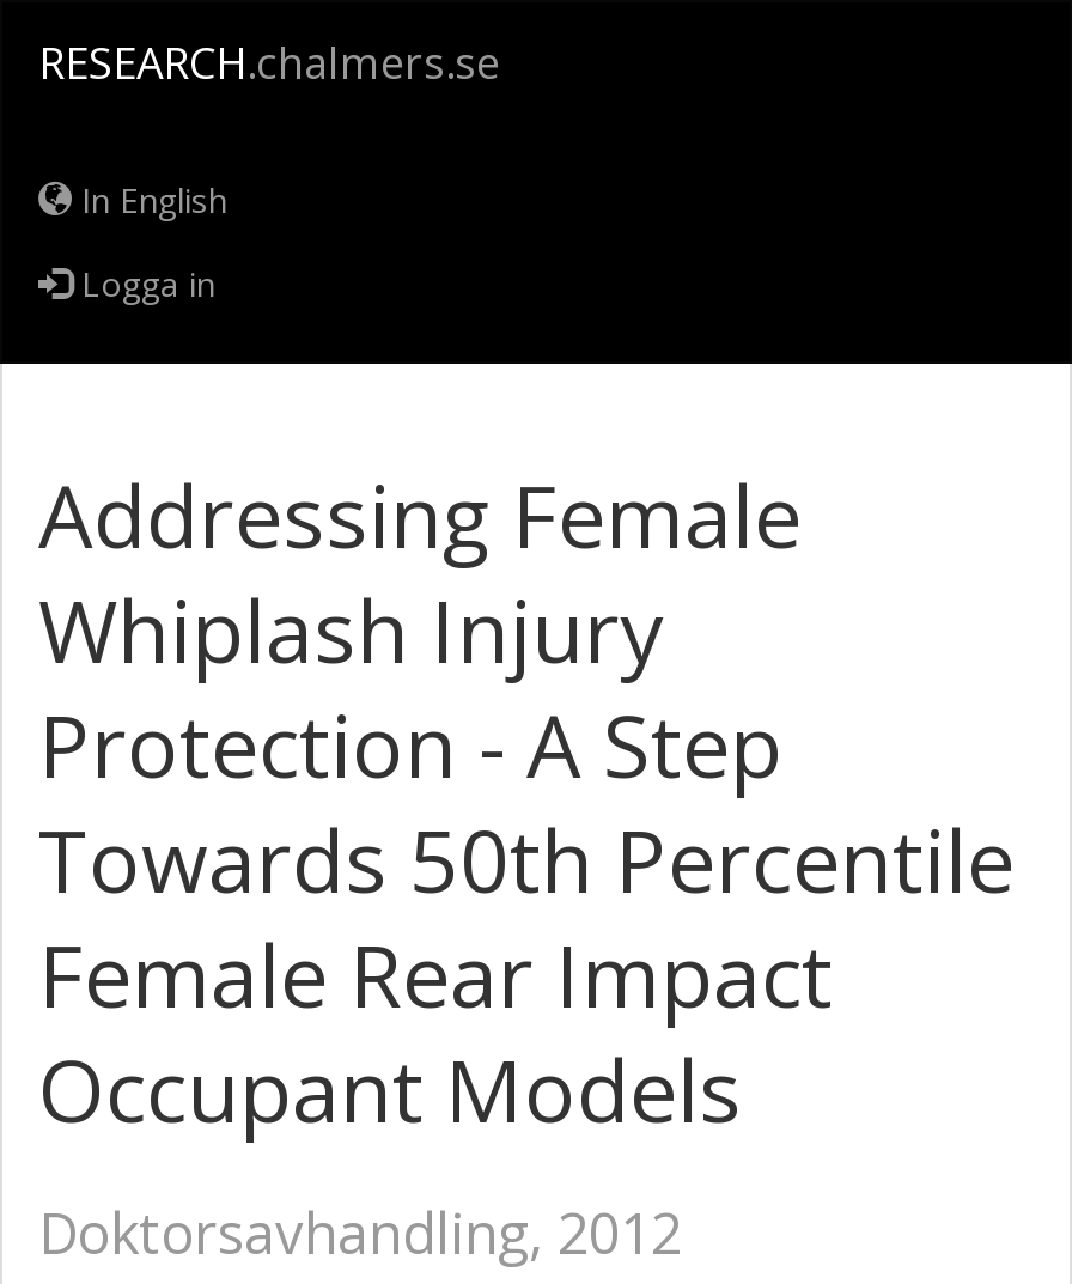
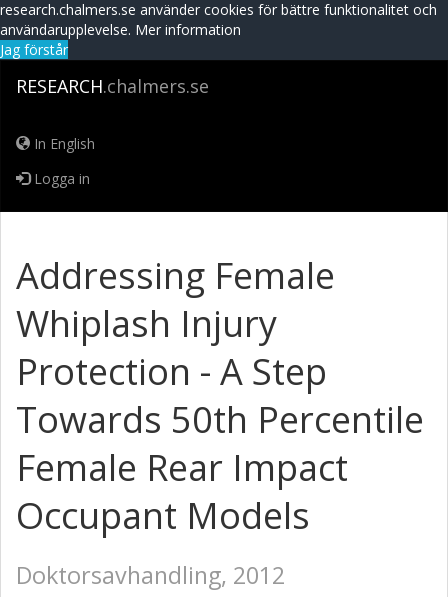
+ research.chalmers.se använder cookies för bättre funktionalitet och
+ användarupplevelse. Mer information
+ Jag förstår
